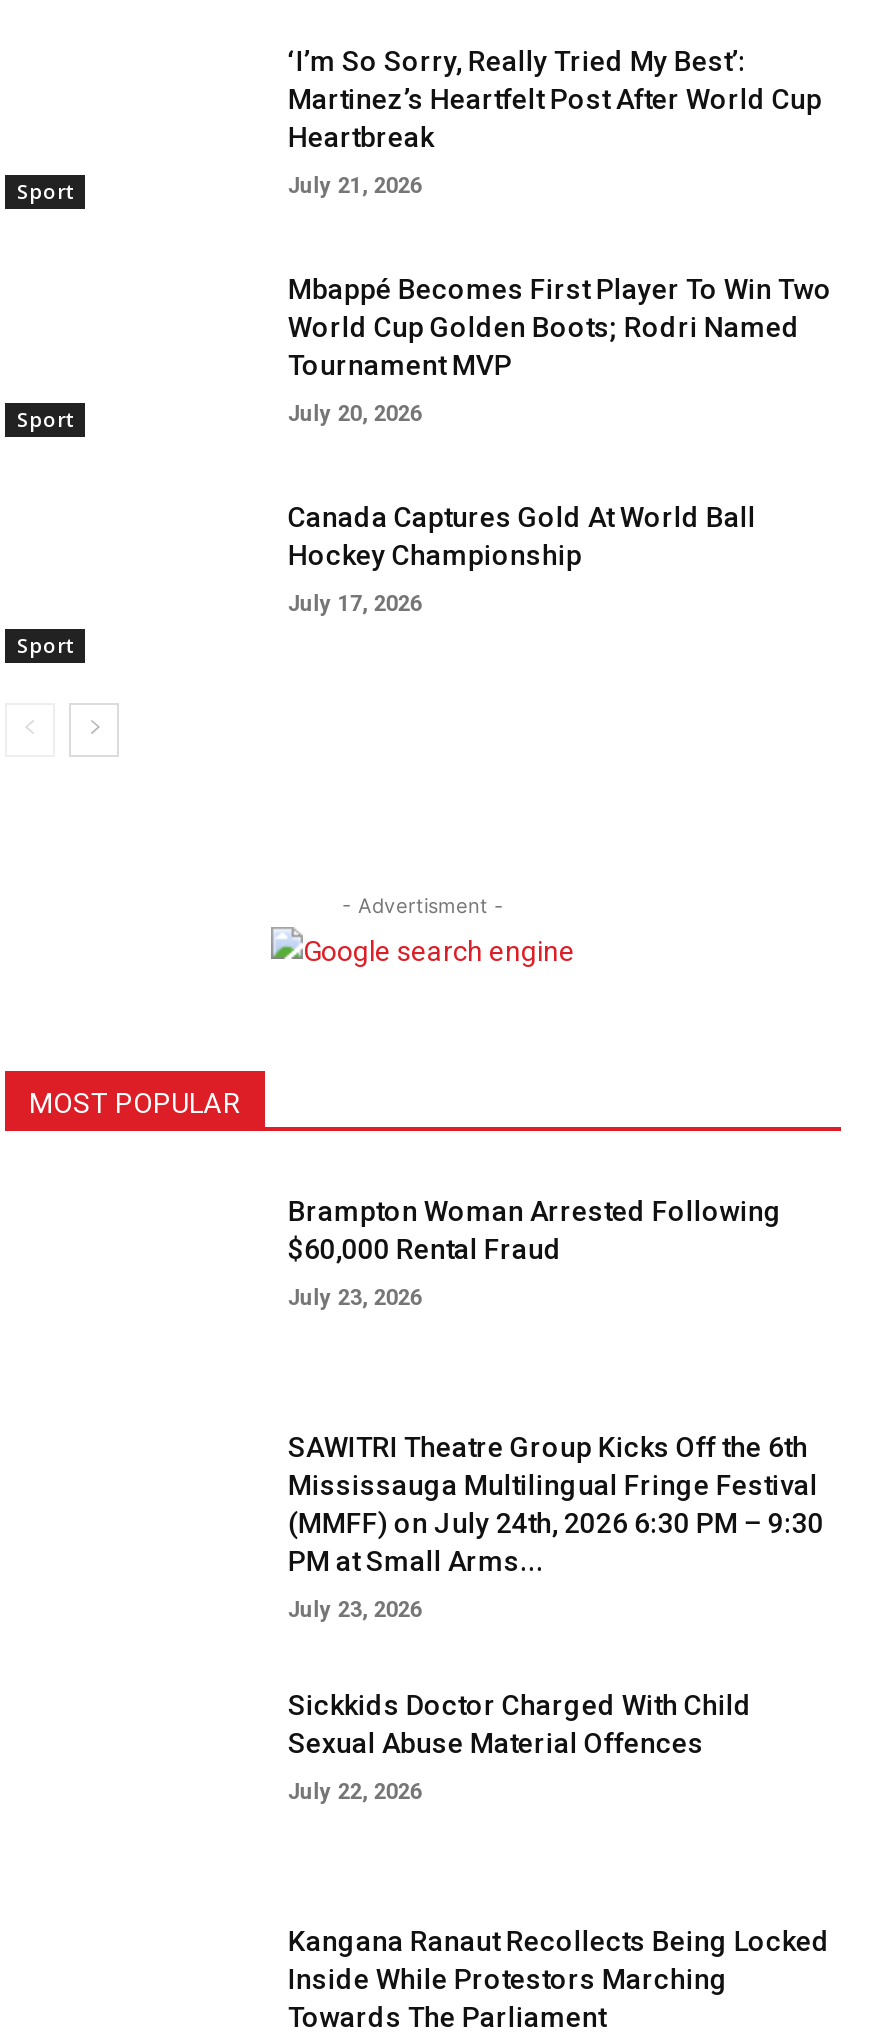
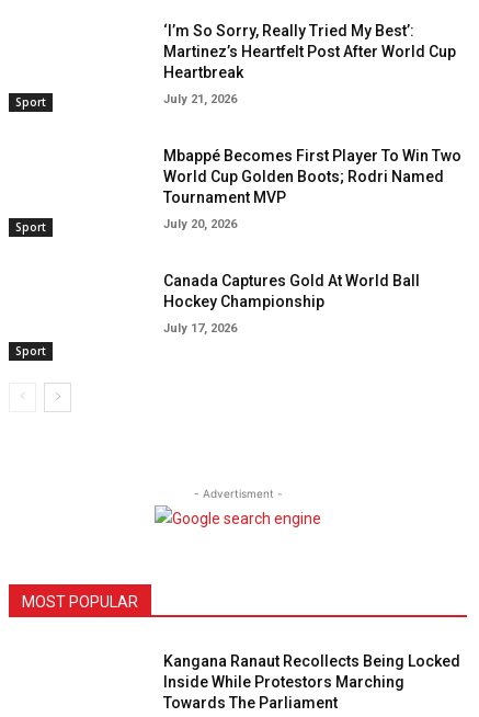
- Brampton Woman Arrested Following
- $60,000 Rental Fraud
- July 23, 2026

- SAWITRI Theatre Group Kicks Off the 6th
- Mississauga Multilingual Fringe Festival
- (MMFF) on July 24th, 2026 6:30 PM – 9:30
- PM at Small Arms...
- July 23, 2026
- Sickkids Doctor Charged With Child
- Sexual Abuse Material Offences
- July 22, 2026
